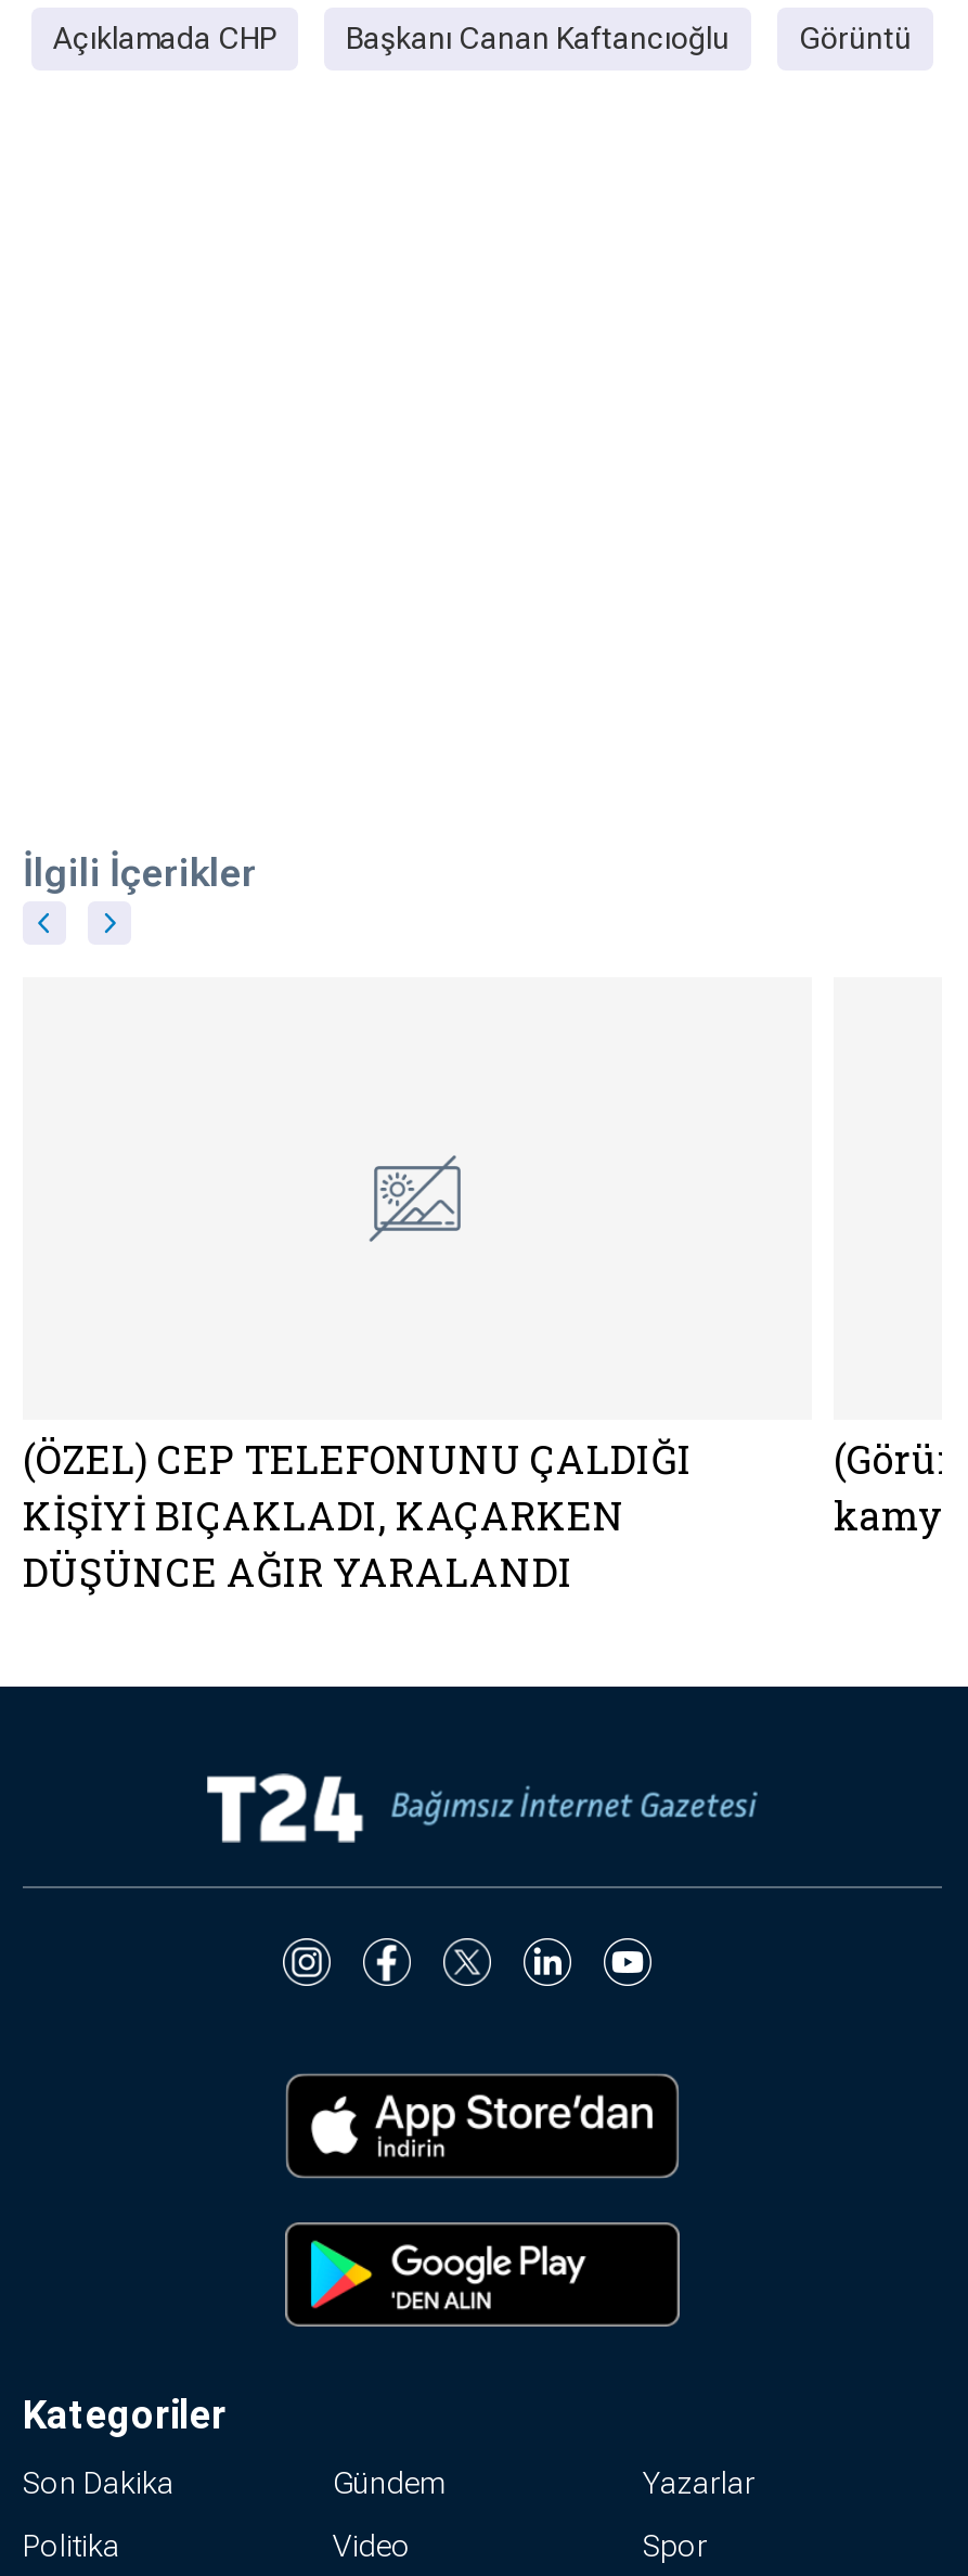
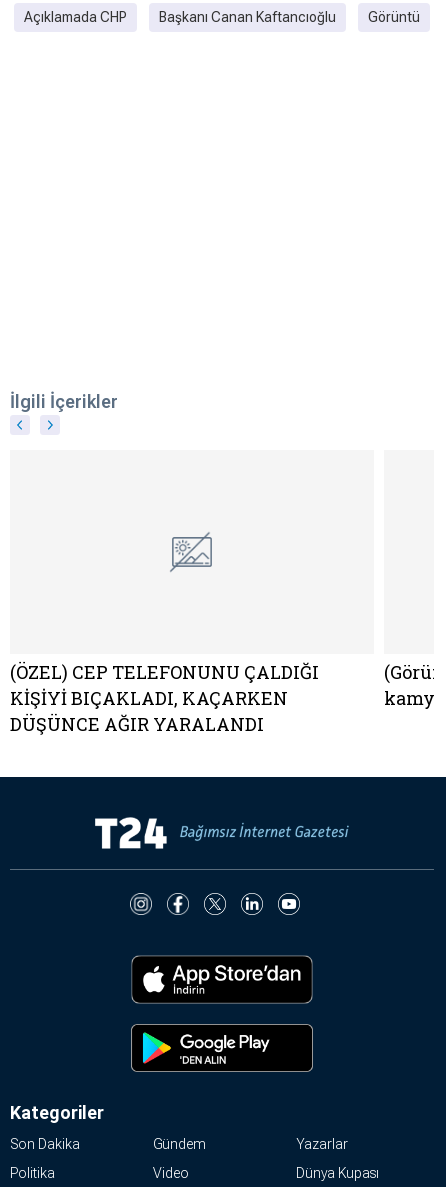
- Spor
+ Dünya Kupası
